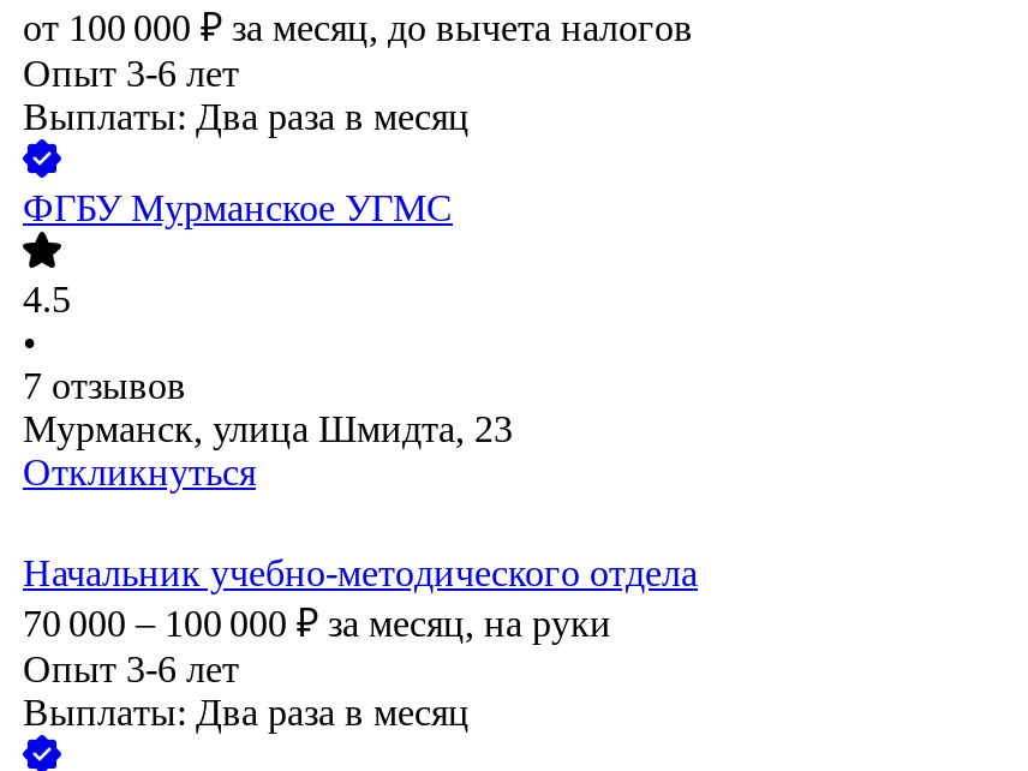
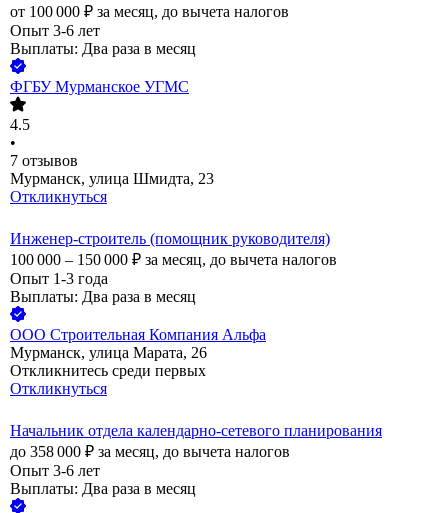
- Начальник учебно-методического отдела
- 70 000 – 100 000 ₽ за месяц, на руки
+ Инженер-строитель (помощник руководителя)
+ 100 000 – 150 000 ₽ за месяц, до вычета налогов
+ Опыт 1-3 года
+ Выплаты: Два раза в месяц
+ ООО Строительная Компания Альфа
+ Мурманск, улица Марата, 26
+ Откликнитесь среди первых
+ Откликнуться
+ Начальник отдела календарно-сетевого планирования
+ до 358 000 ₽ за месяц, до вычета налогов
